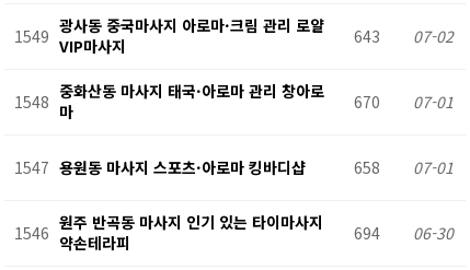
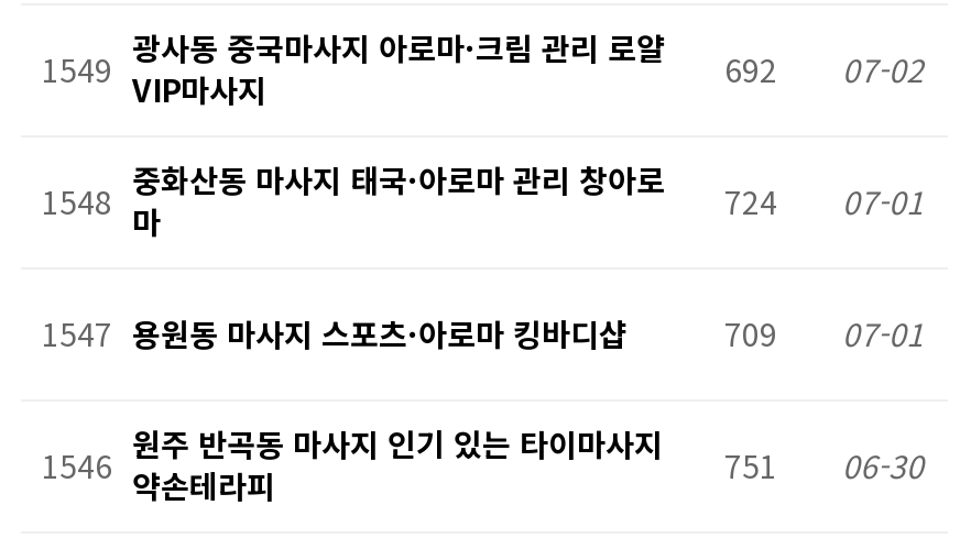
- 643
+ 692

- 670
+ 724

- 658 07-01
+ 709 07-01

- 694
+ 751
